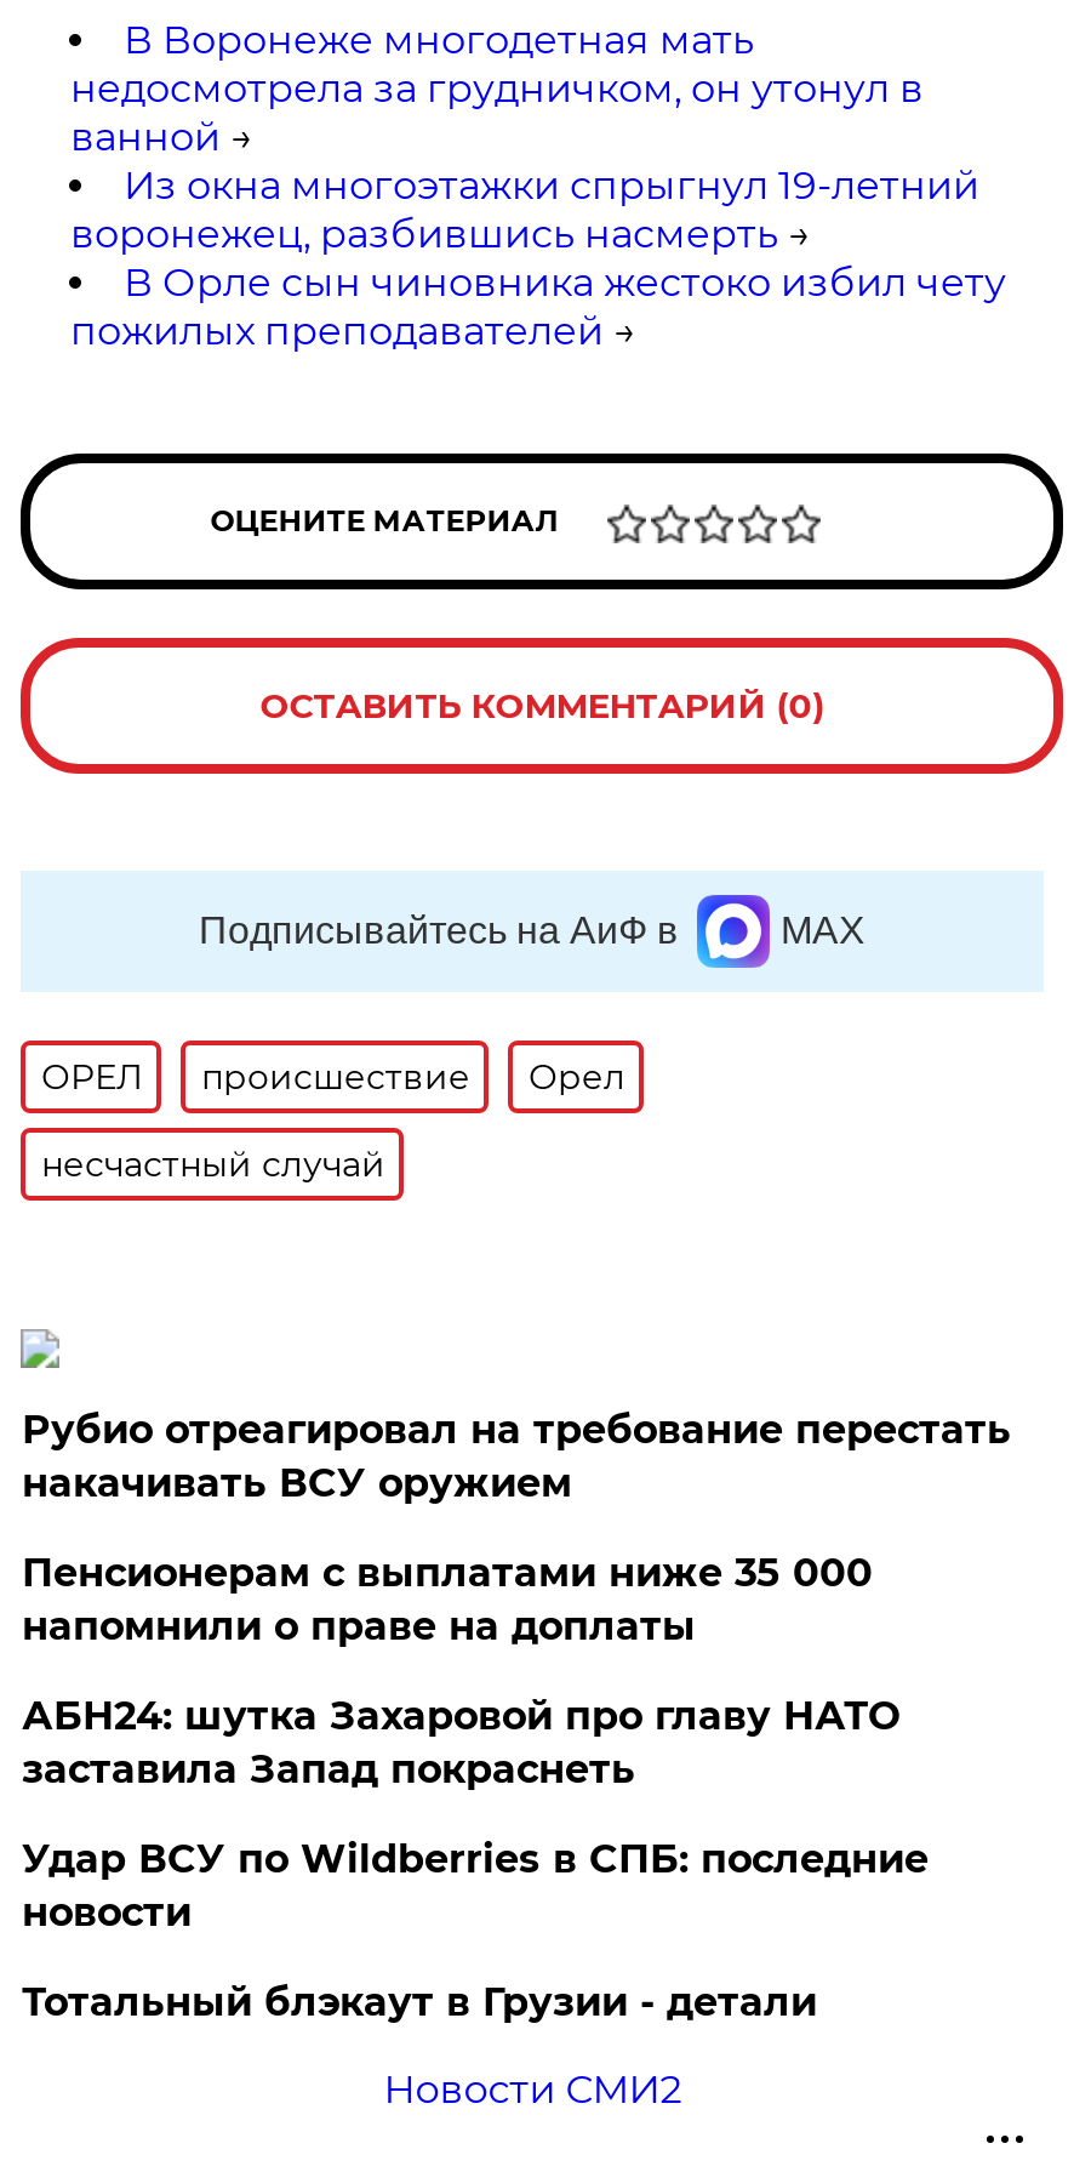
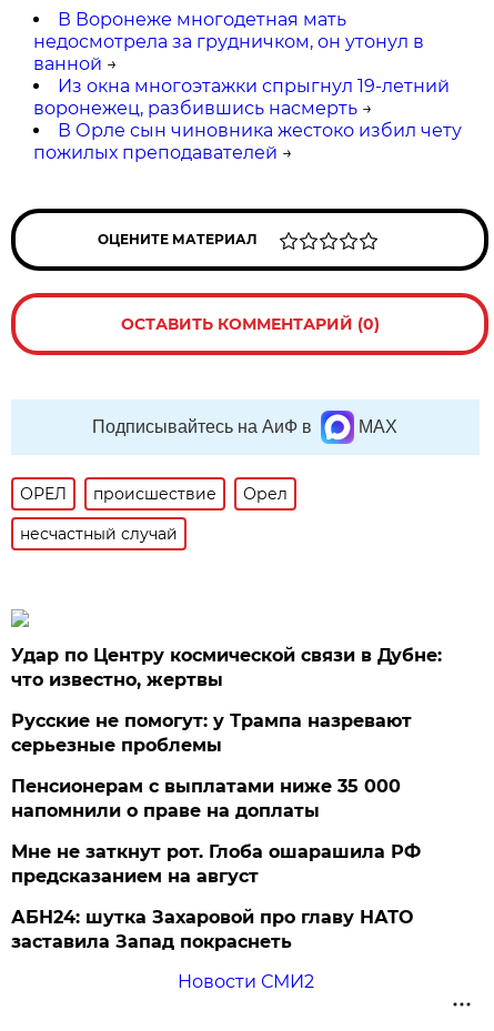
- Рубио отреагировал на требование перестать
- накачивать ВСУ оружием
+ Удар по Центру космической связи в Дубне:
+ что известно, жертвы
+ Русские не помогут: у Трампа назревают
+ серьезные проблемы

moved down: Пенсионерам с выплатами ниже 35 000 | напомнили о праве на доплаты

+ Мне не заткнут рот. Глоба ошарашила РФ
+ предсказанием на август

moved down: АБН24: шутка Захаровой про главу НАТО | заставила Запад покраснеть

- Удар ВСУ по Wildberries в СПБ: последние
- новости
- Тотальный блэкаут в Грузии - детали
